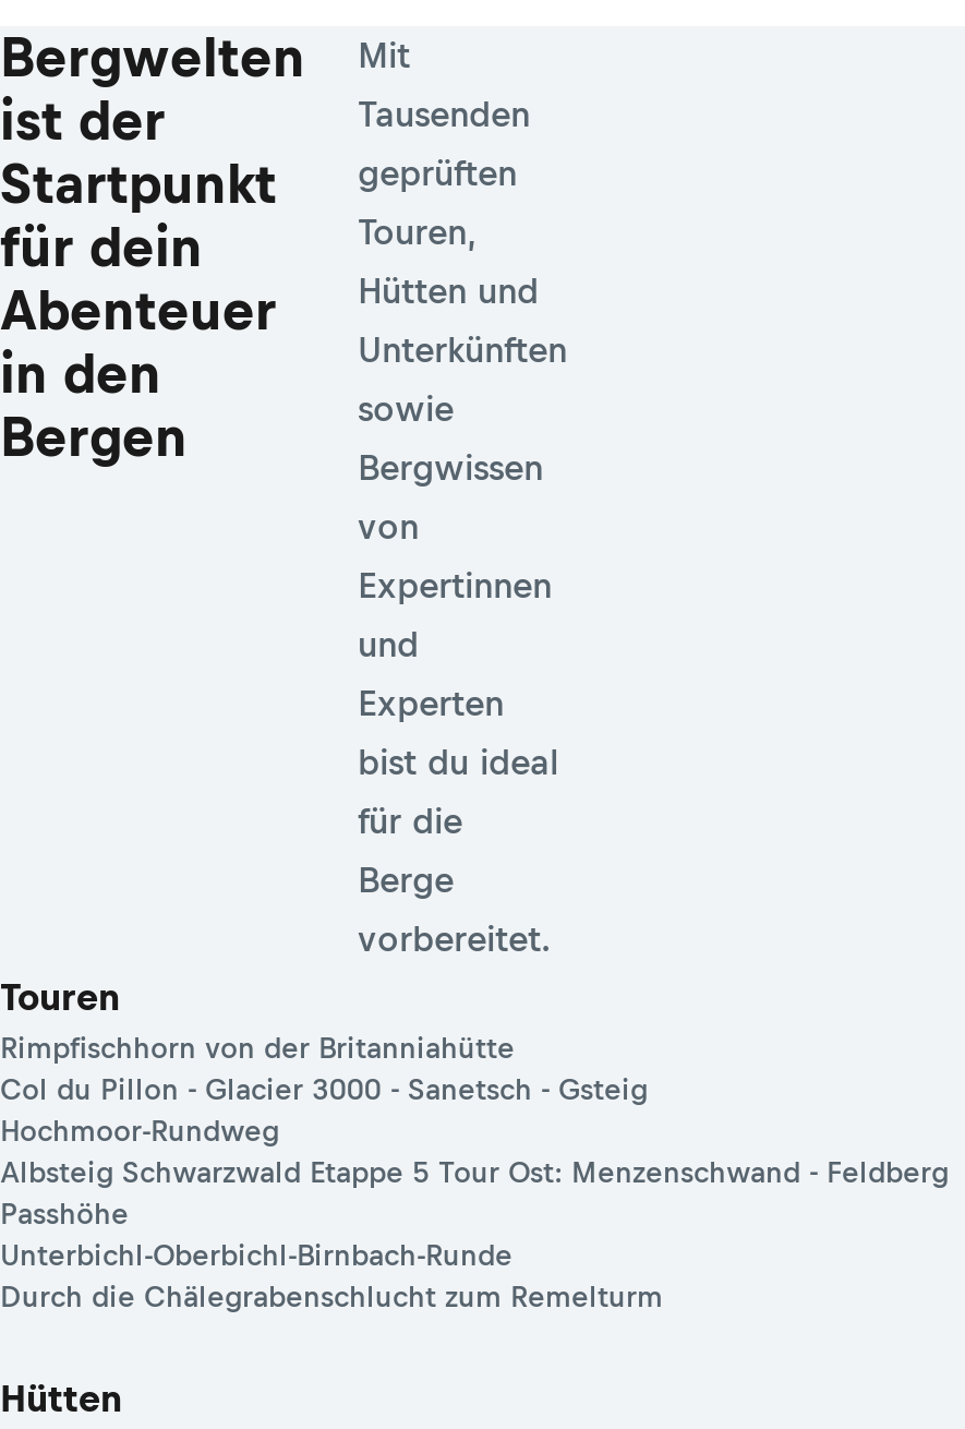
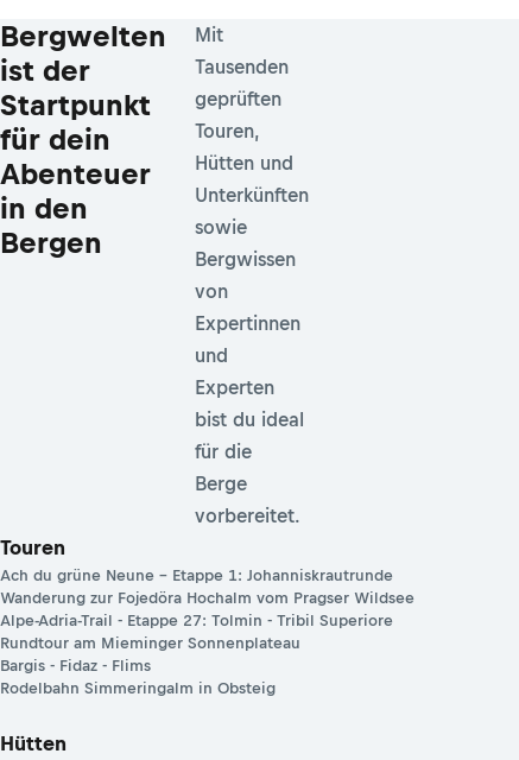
- Rimpfischhorn von der Britanniahütte
- Col du Pillon - Glacier 3000 - Sanetsch - Gsteig
- Hochmoor-Rundweg
- Albsteig Schwarzwald Etappe 5 Tour Ost: Menzenschwand - Feldberg
- Passhöhe
- Unterbichl-Oberbichl-Birnbach-Runde
- Durch die Chälegrabenschlucht zum Remelturm
+ Ach du grüne Neune – Etappe 1: Johanniskrautrunde
+ Wanderung zur Fojedöra Hochalm vom Pragser Wildsee
+ Alpe-Adria-Trail - Etappe 27: Tolmin - Tribil Superiore
+ Rundtour am Mieminger Sonnenplateau
+ Bargis - Fidaz - Flims
+ Rodelbahn Simmeringalm in Obsteig
